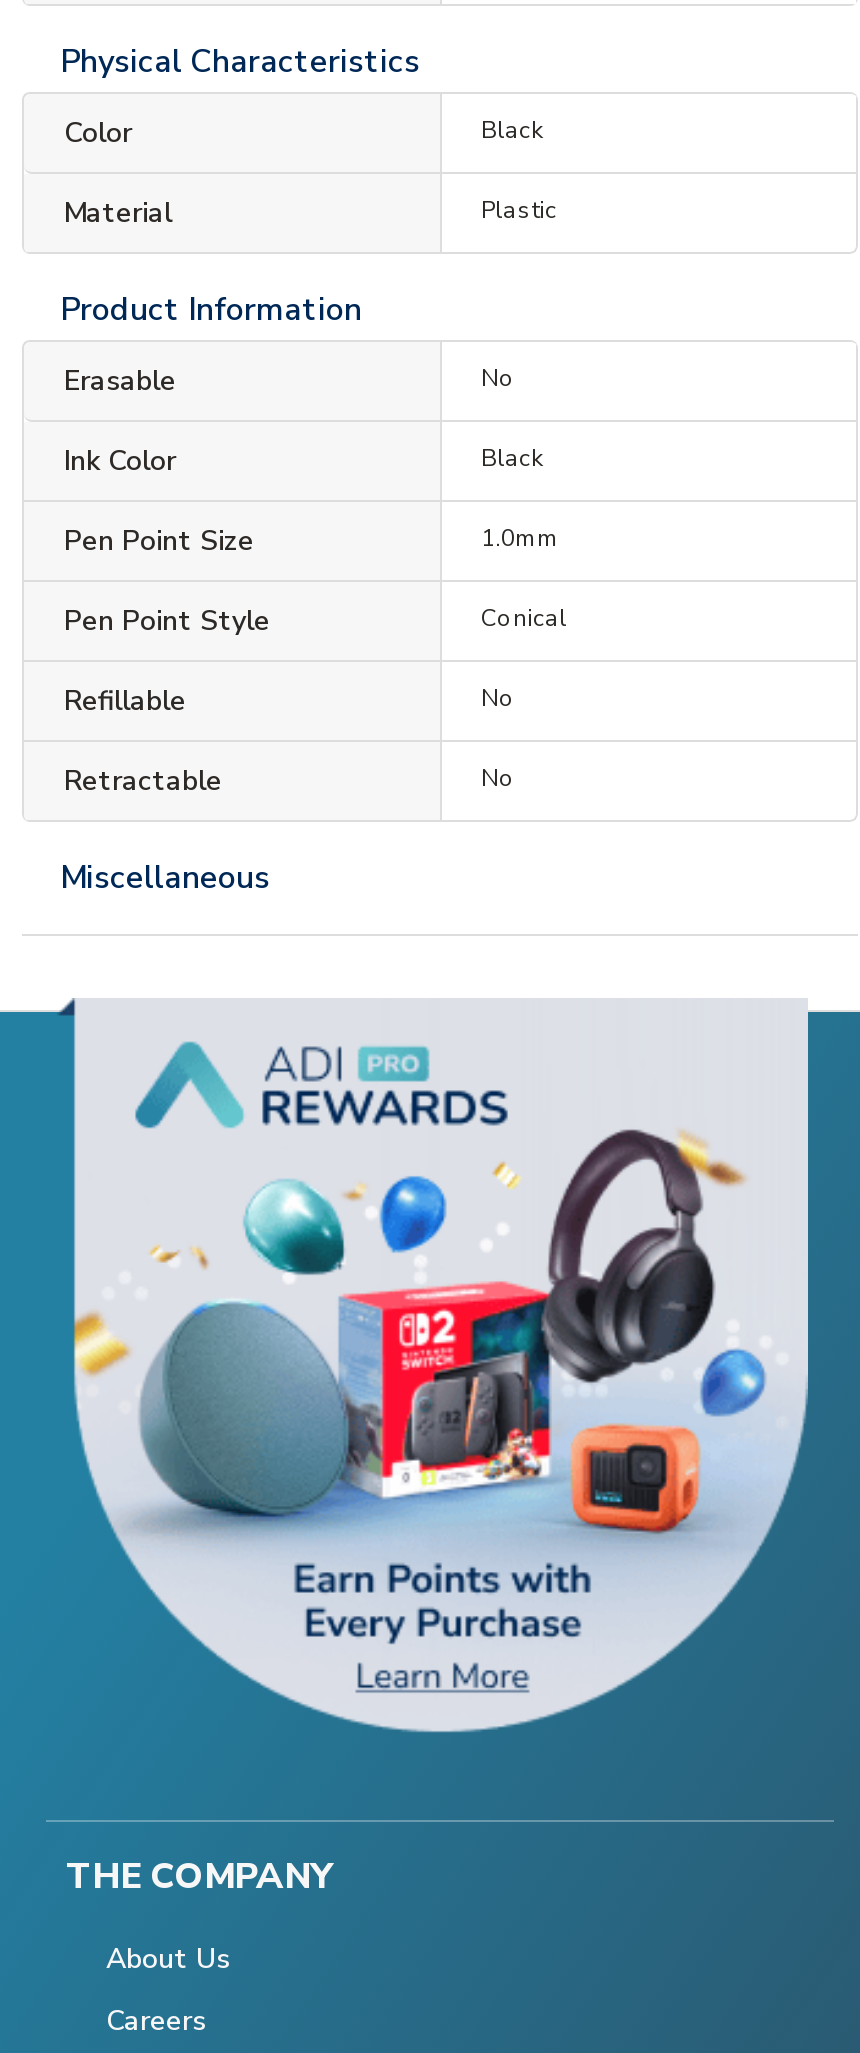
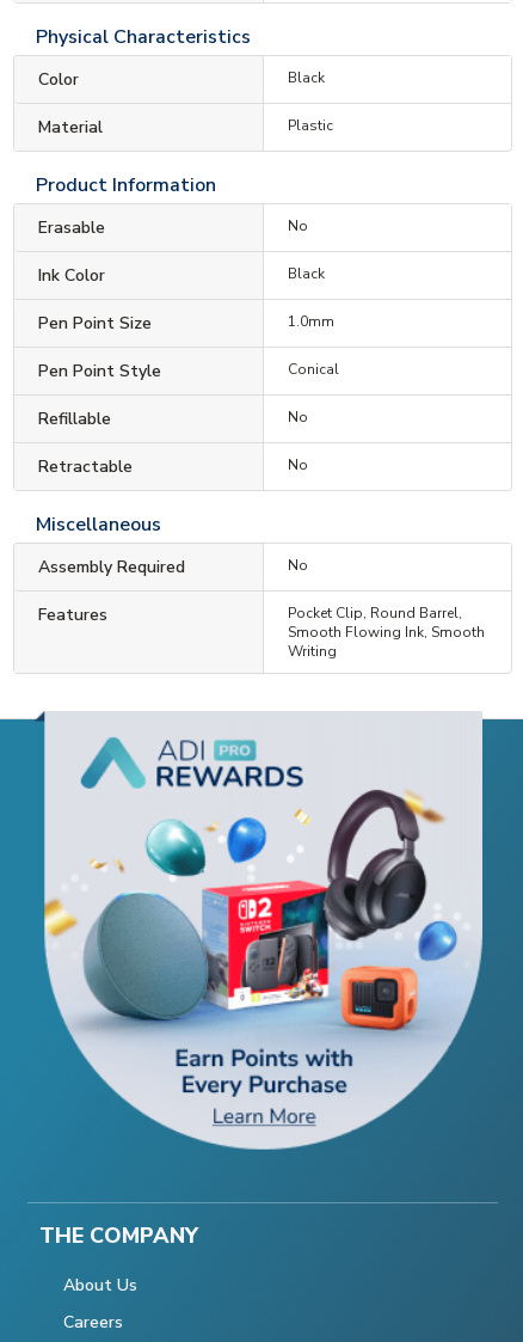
+ Assembly Required
+ No
+ Features
+ Pocket Clip, Round Barrel,
+ Smooth Flowing Ink, Smooth
+ Writing
